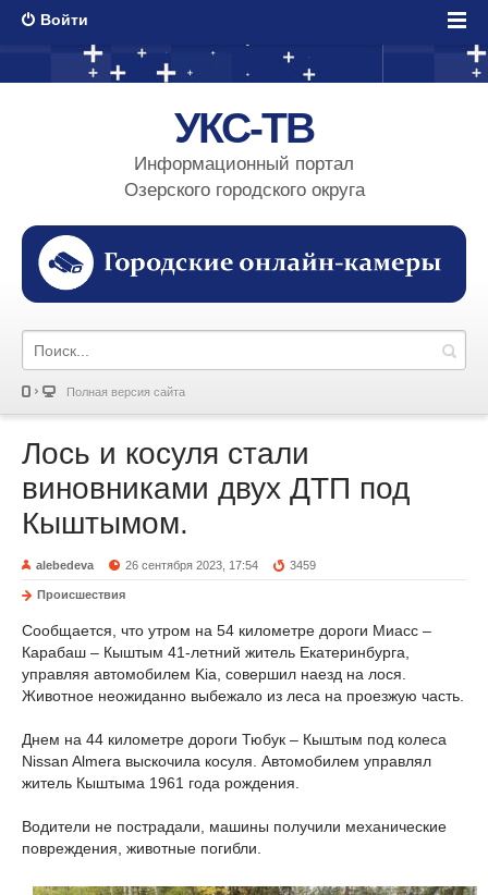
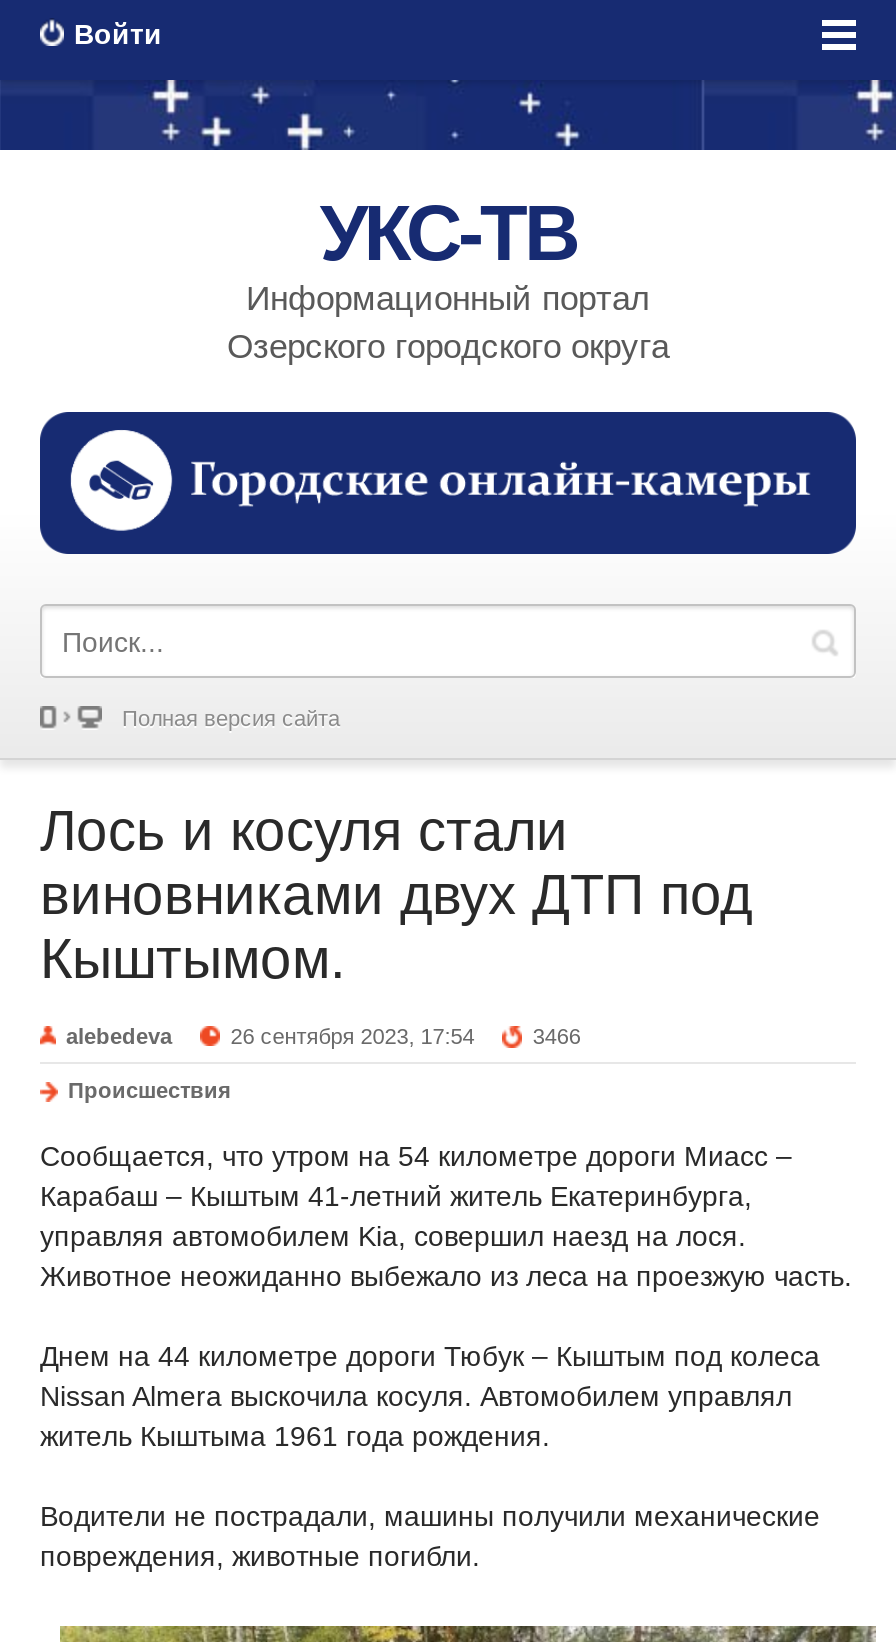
- 3459
+ 3466
